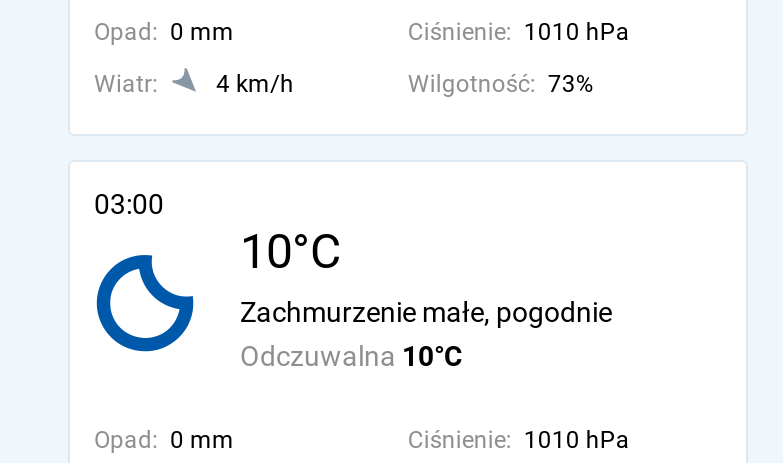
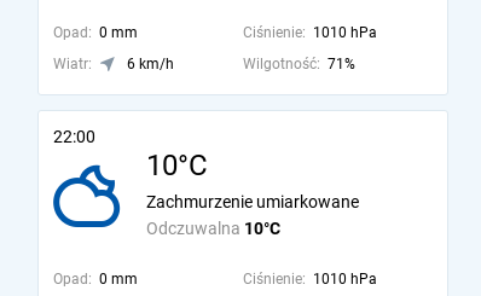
- 4 km/h
+ 6 km/h

- Wilgotność: 73%
+ Wilgotność: 71%

- 03:00
+ 22:00

- [image]
- Zachmurzenie małe, pogodnie
+ [image]
+ Zachmurzenie umiarkowane
